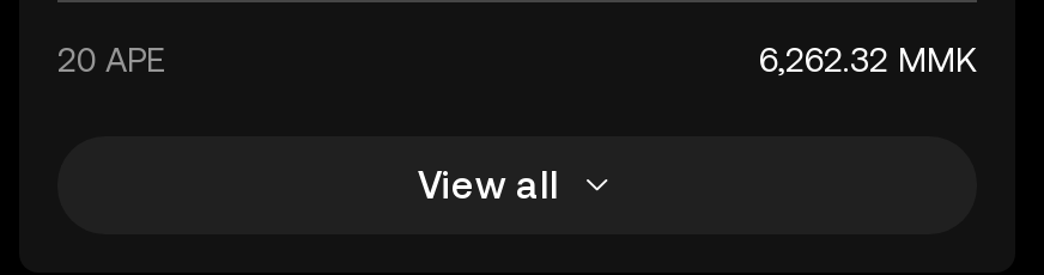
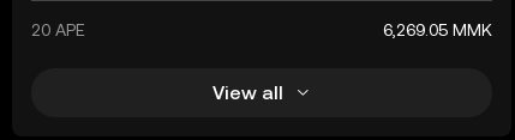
- 6,262.32 MMK
+ 6,269.05 MMK
